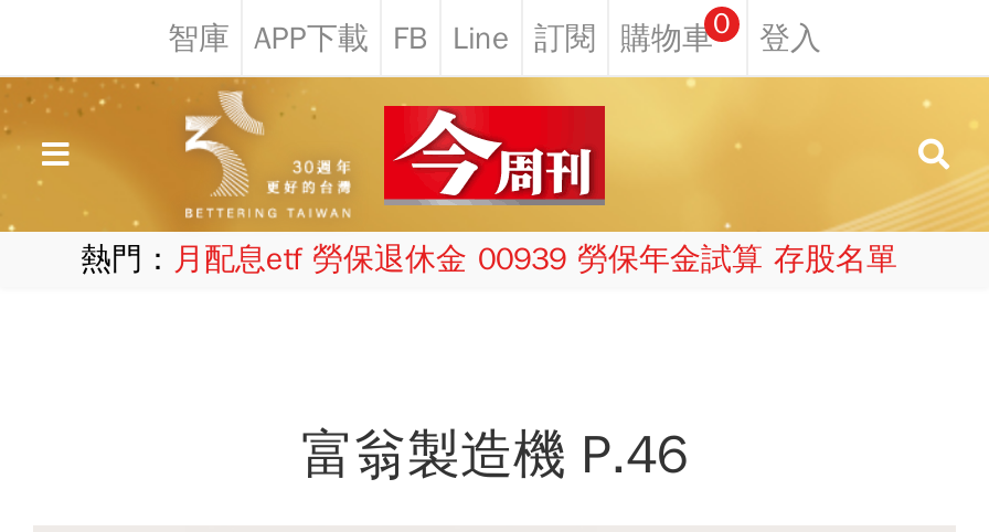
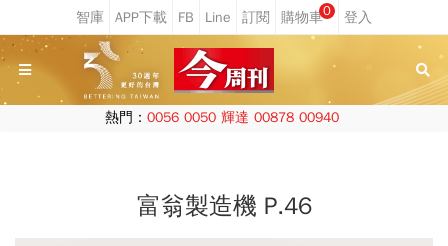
- 熱門：月配息etf 勞保退休金 00939 勞保年金試算 存股名單
+ 熱門：0056 0050 輝達 00878 00940
